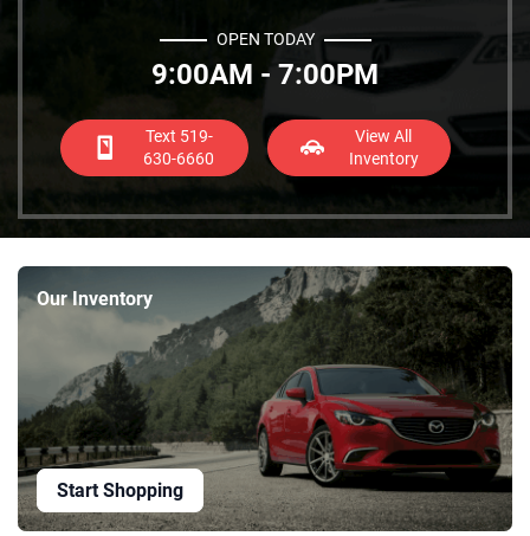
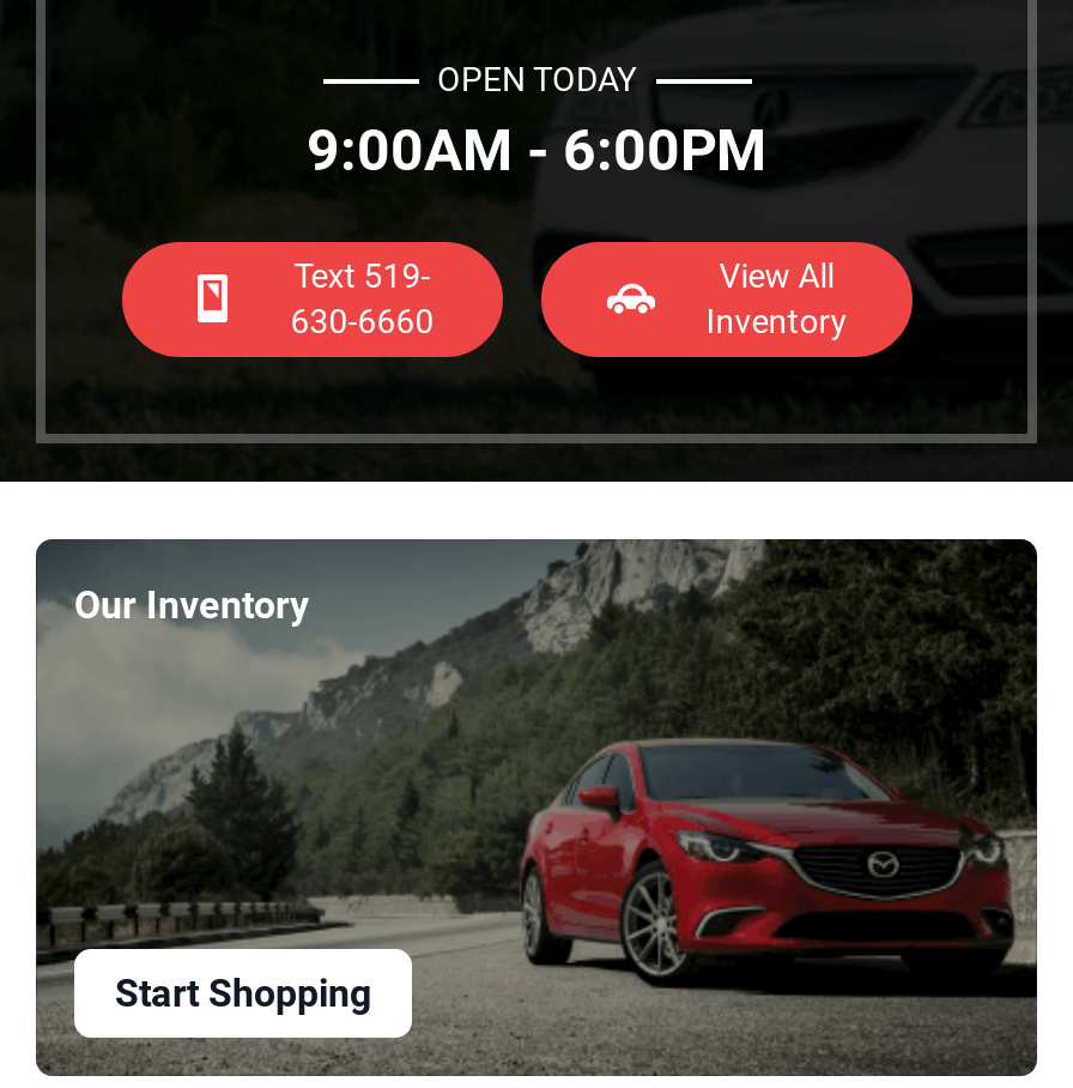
- 9:00AM - 7:00PM
+ 9:00AM - 6:00PM
